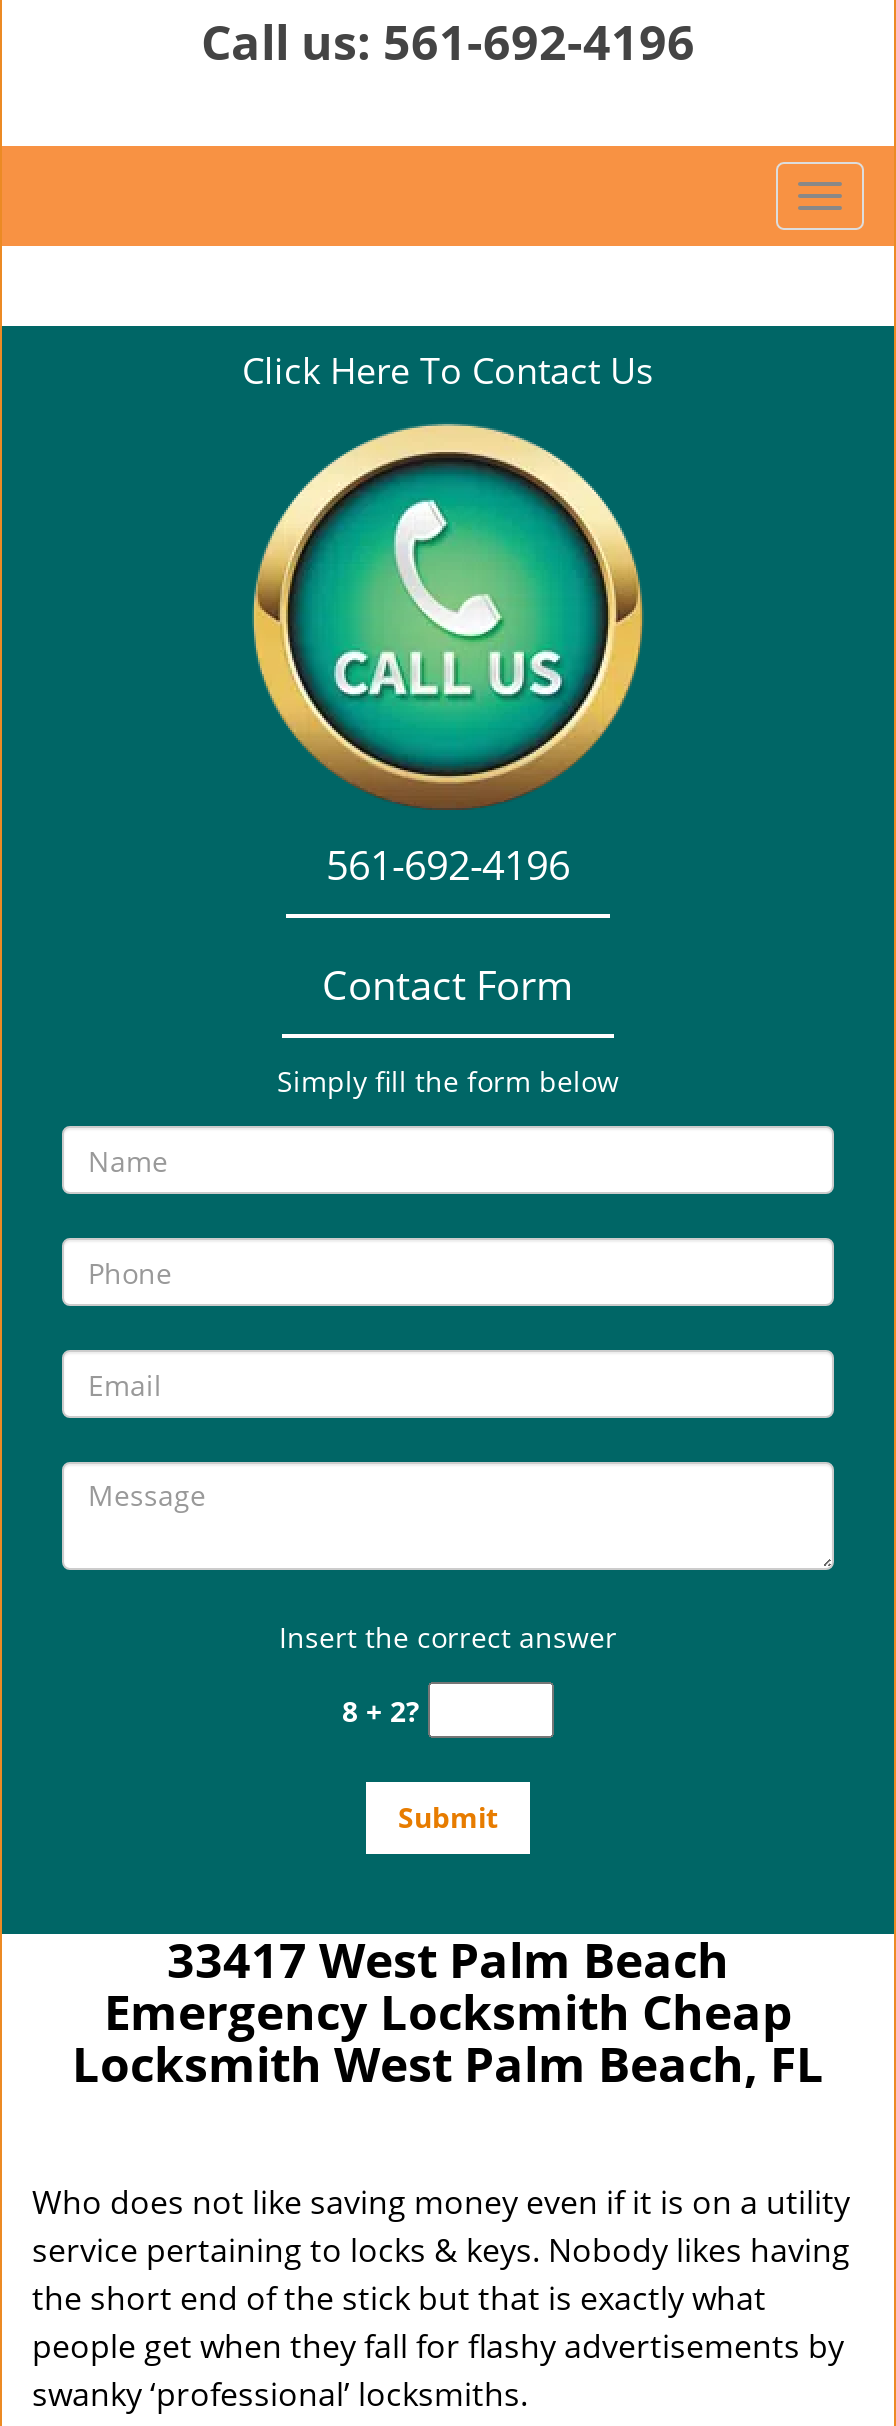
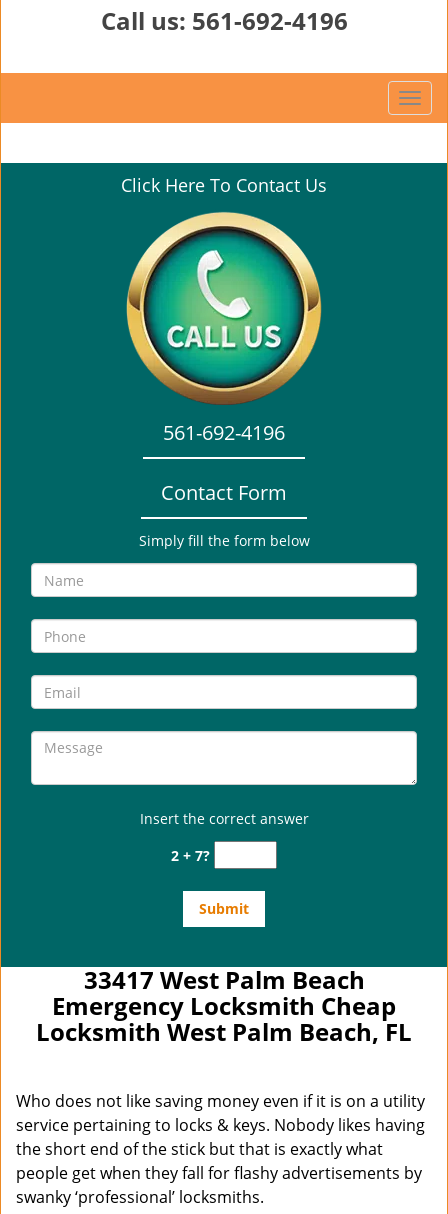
- 8 + 2?
+ 2 + 7?
